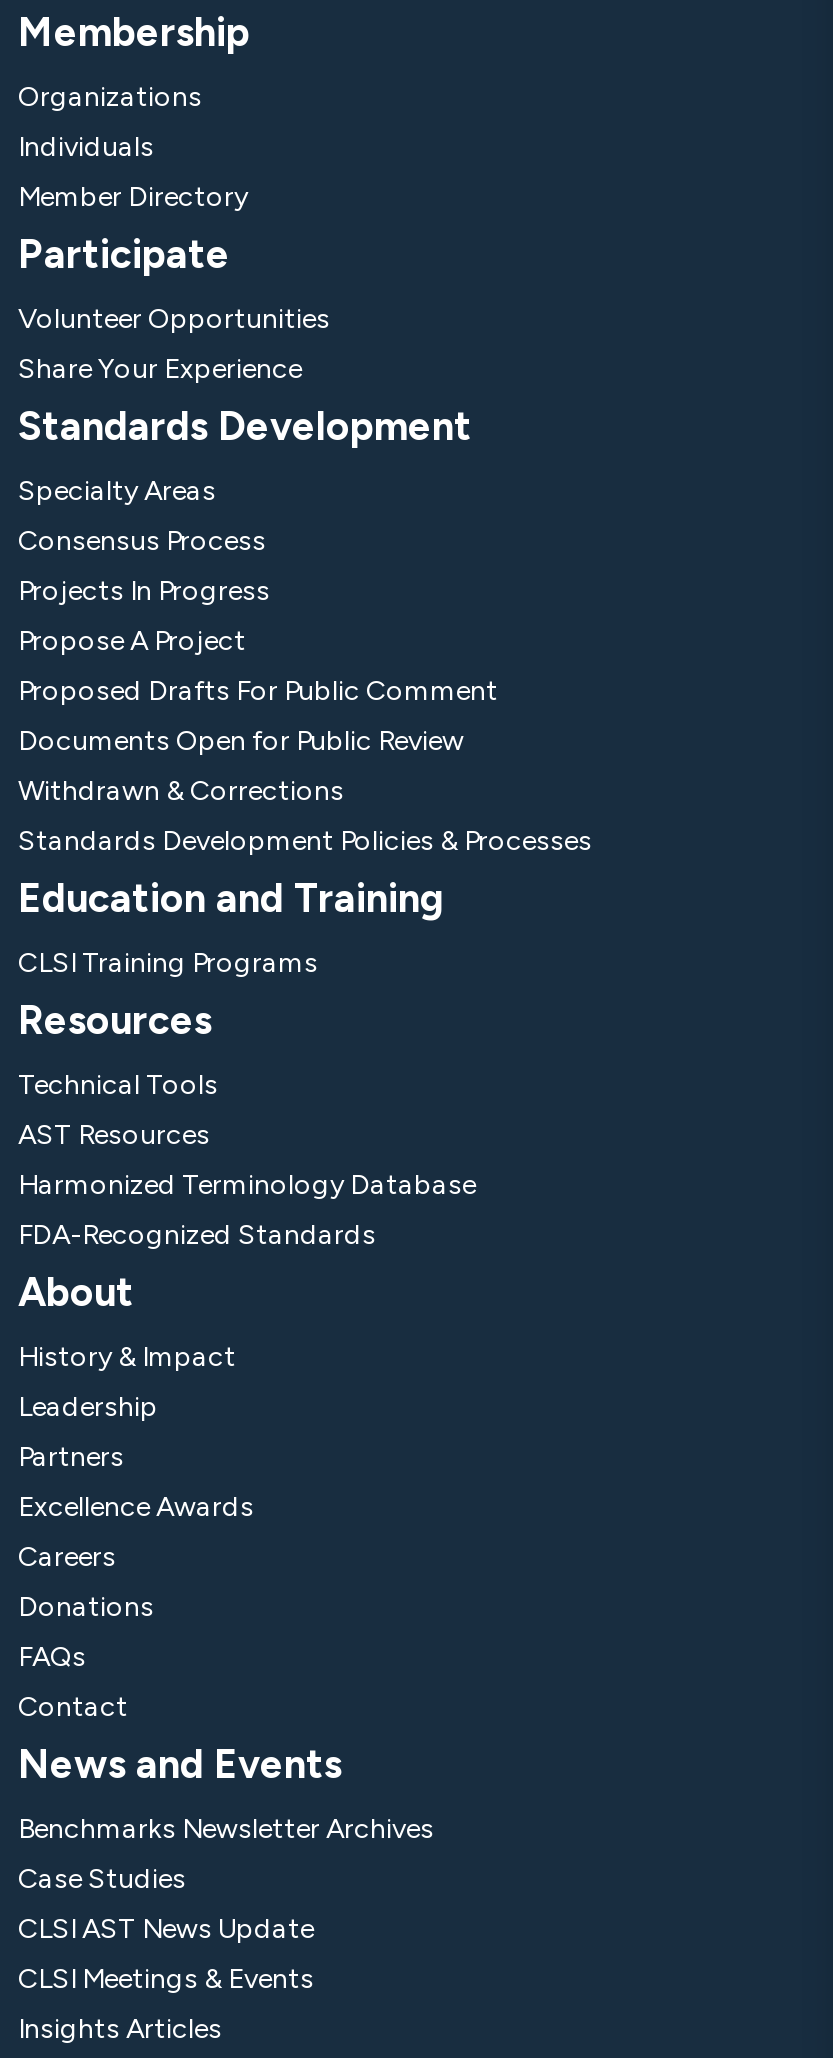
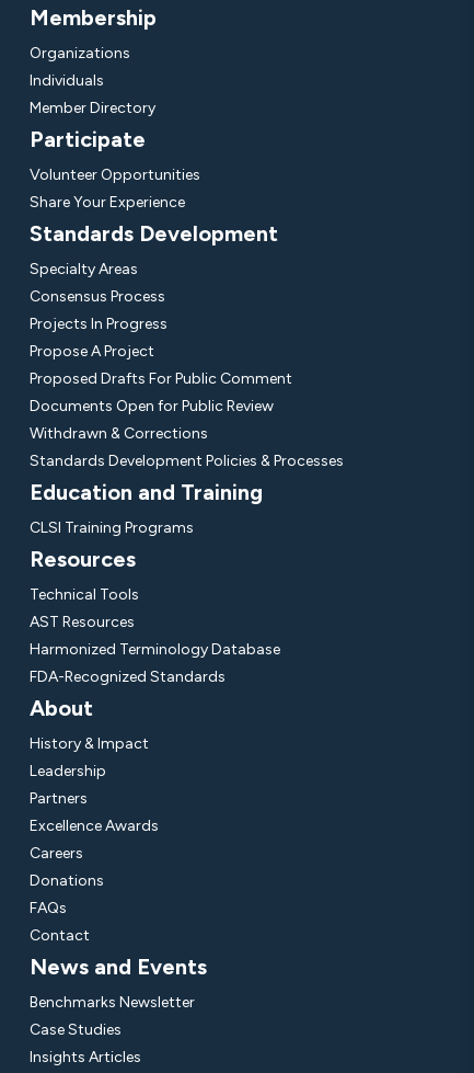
- Benchmarks Newsletter Archives
+ Benchmarks Newsletter

- CLSI AST News Update
- CLSI Meetings & Events
